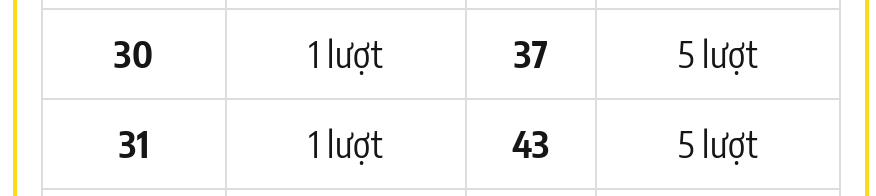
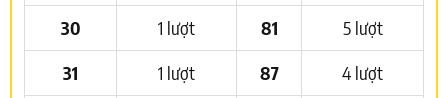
- 37
+ 81

- 43
+ 87

- 5 lượt
+ 4 lượt
